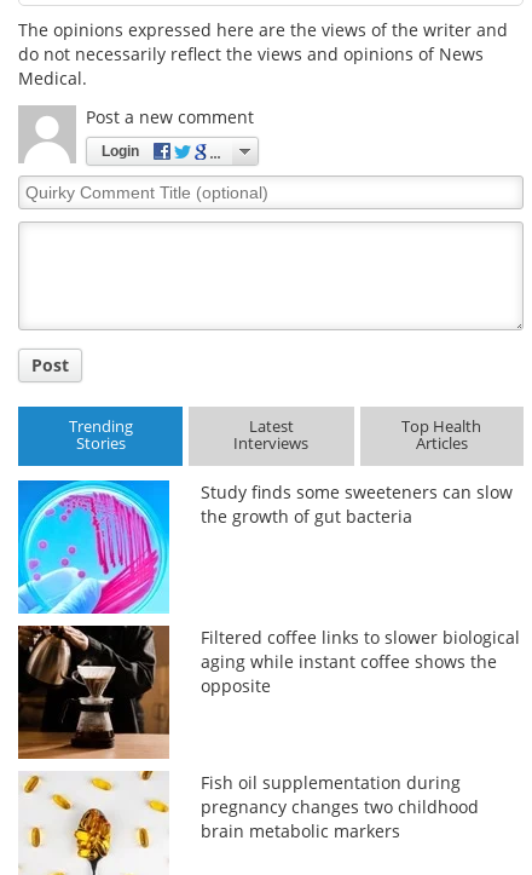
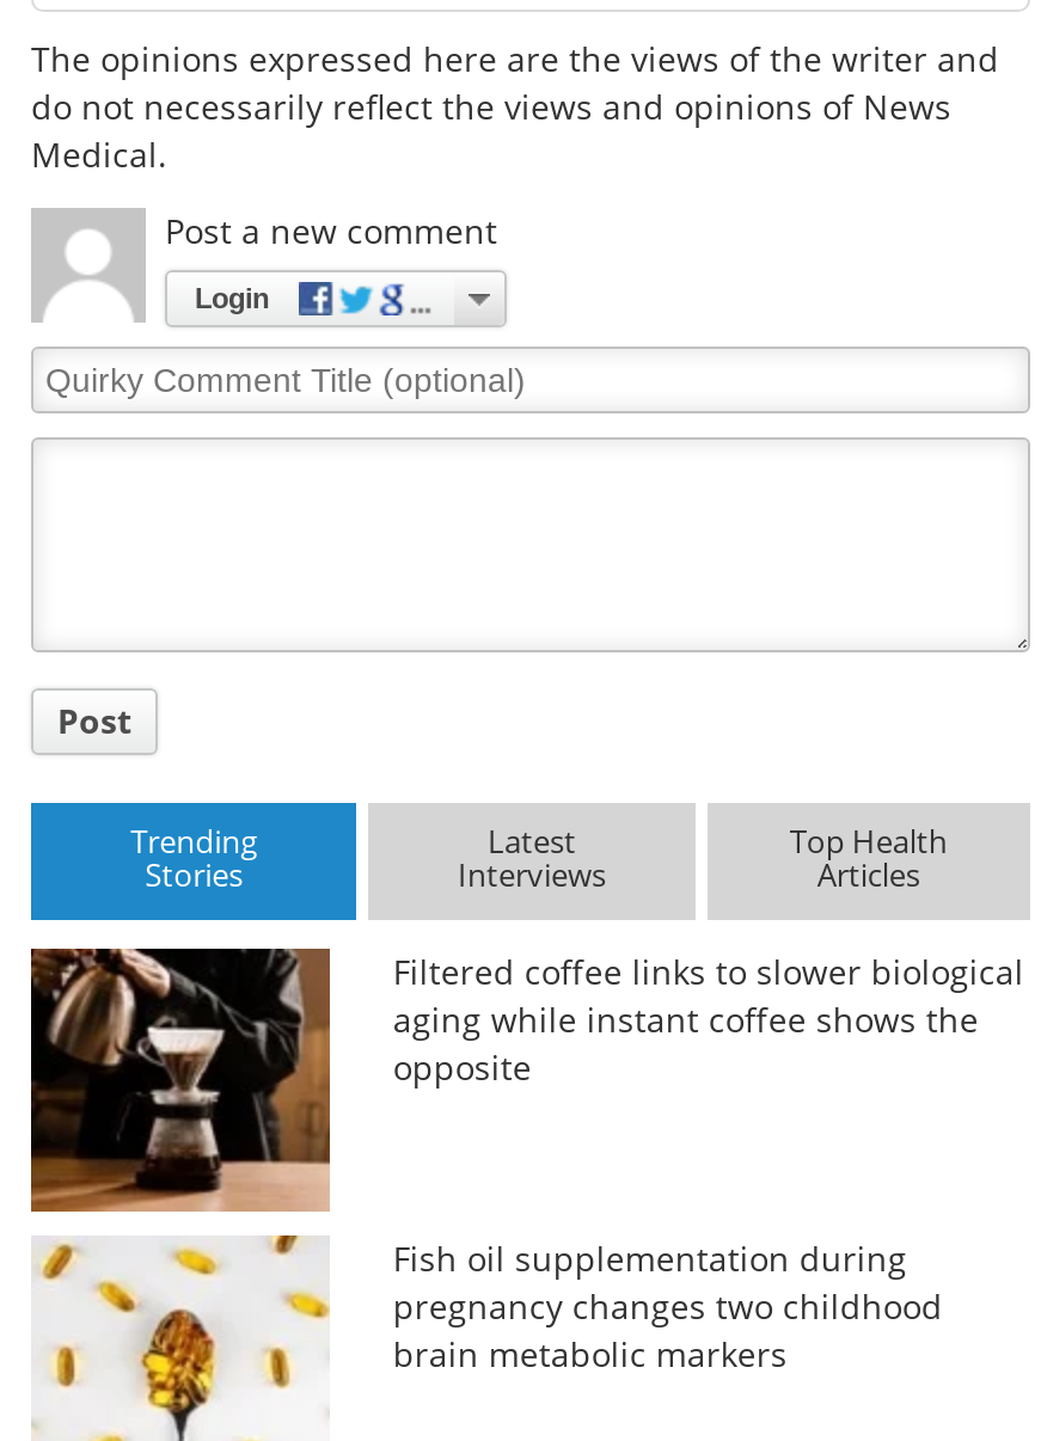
- [image]
- Study finds some sweeteners can slow
- the growth of gut bacteria
